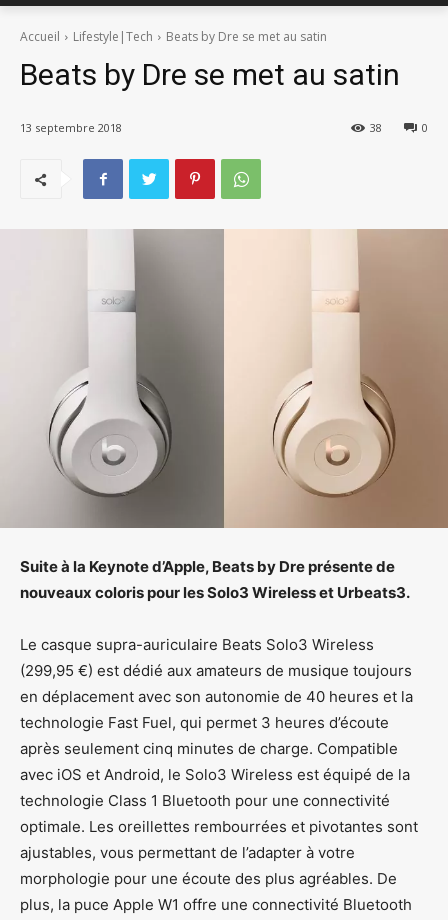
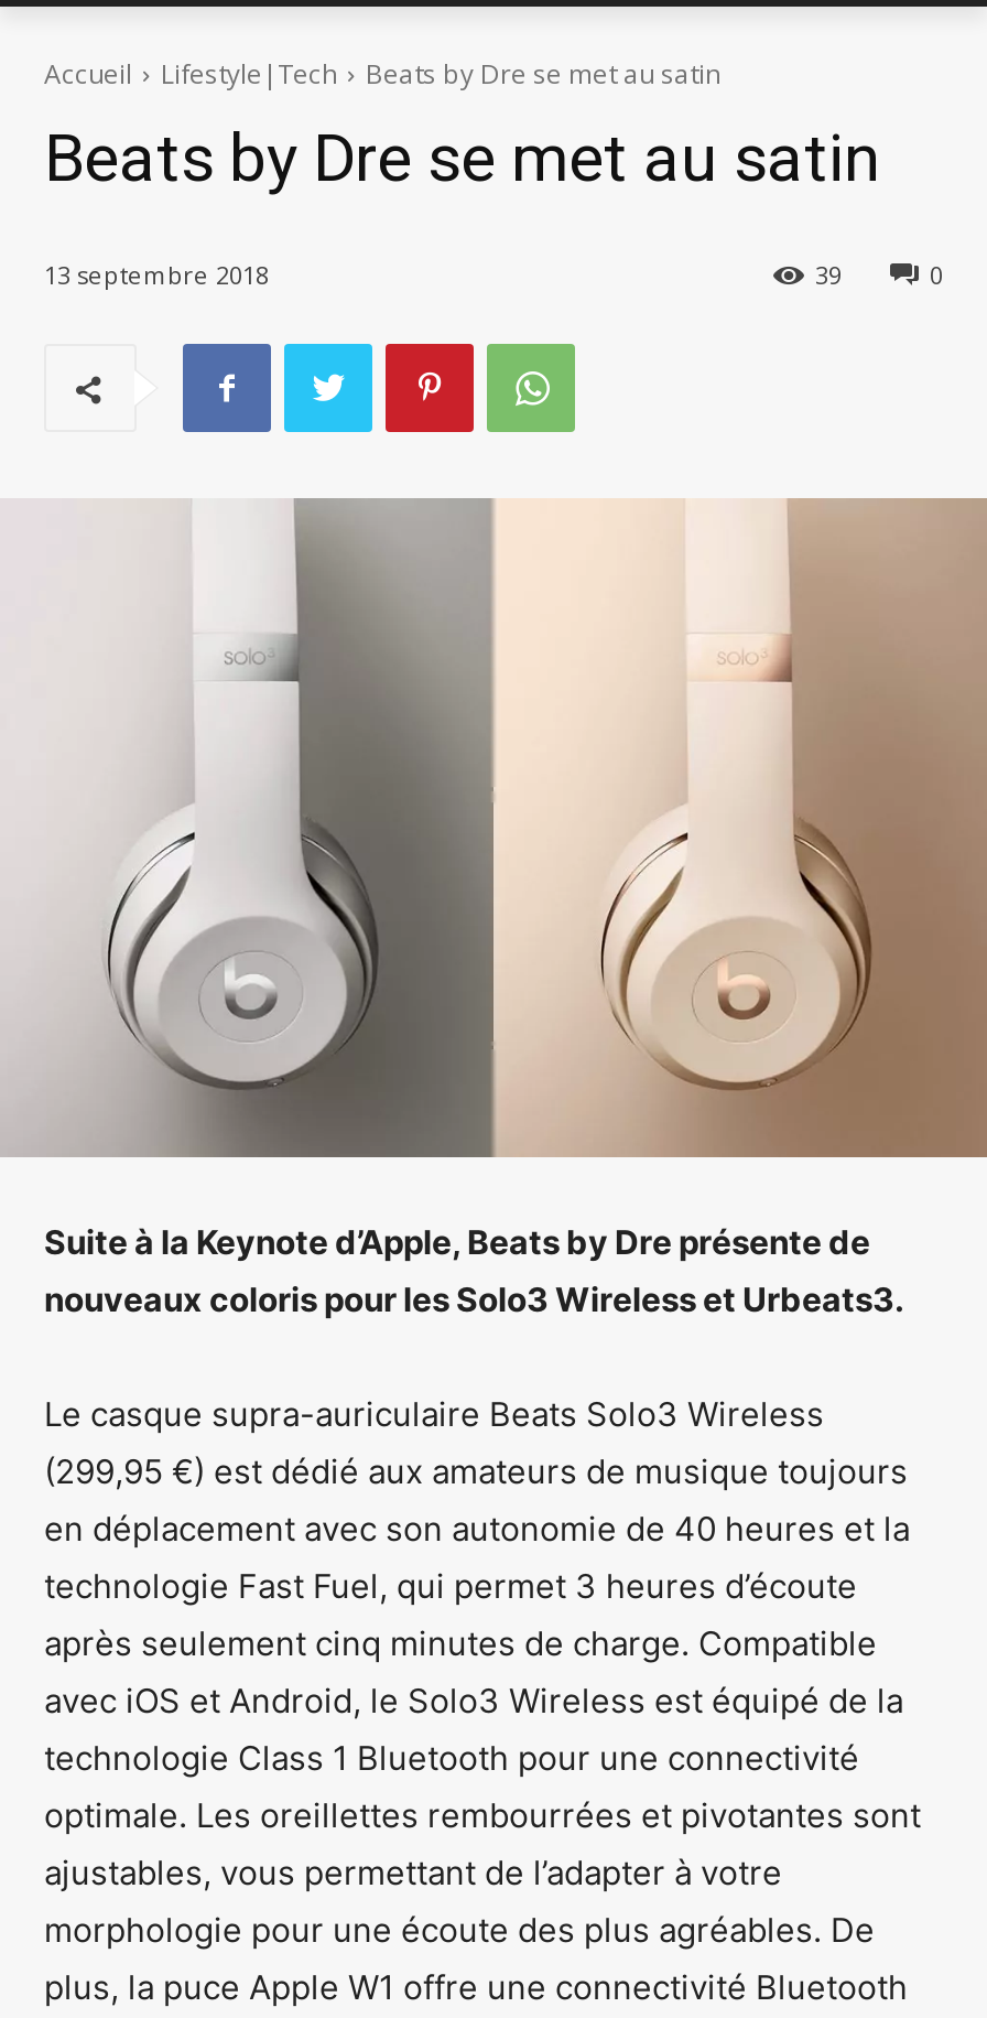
- 38
+ 39
